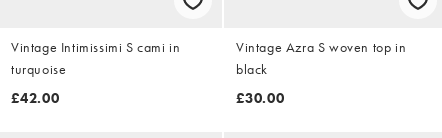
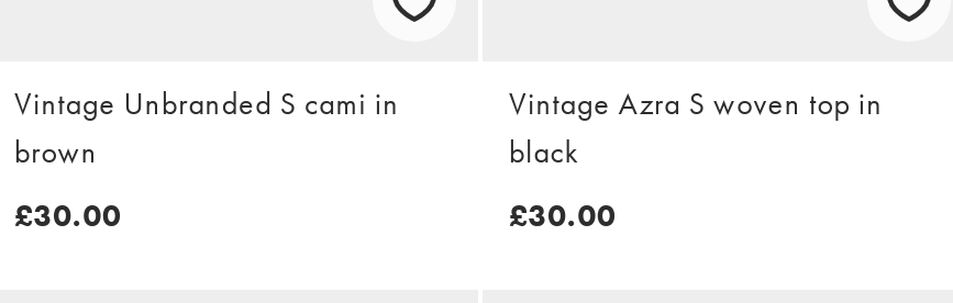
- Vintage Intimissimi S cami in
- turquoise
+ Vintage Unbranded S cami in
+ brown

- £42.00
+ £30.00
